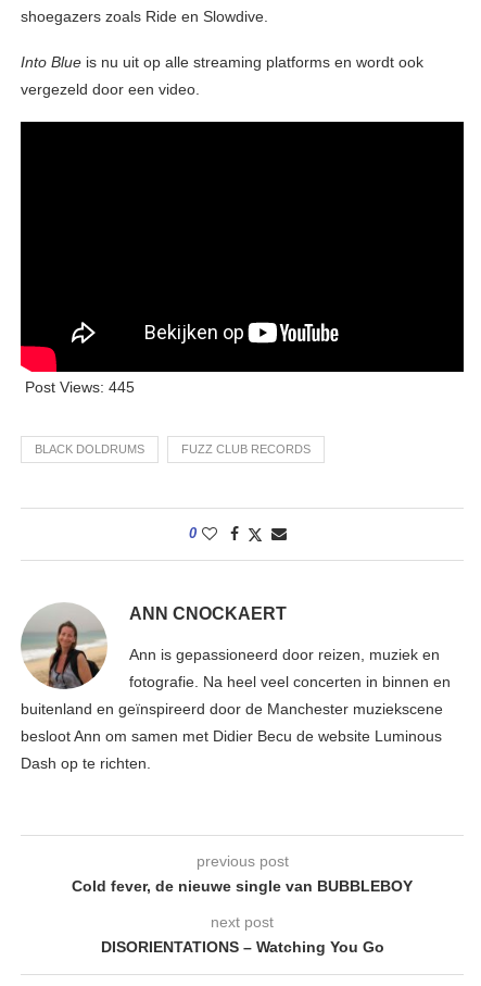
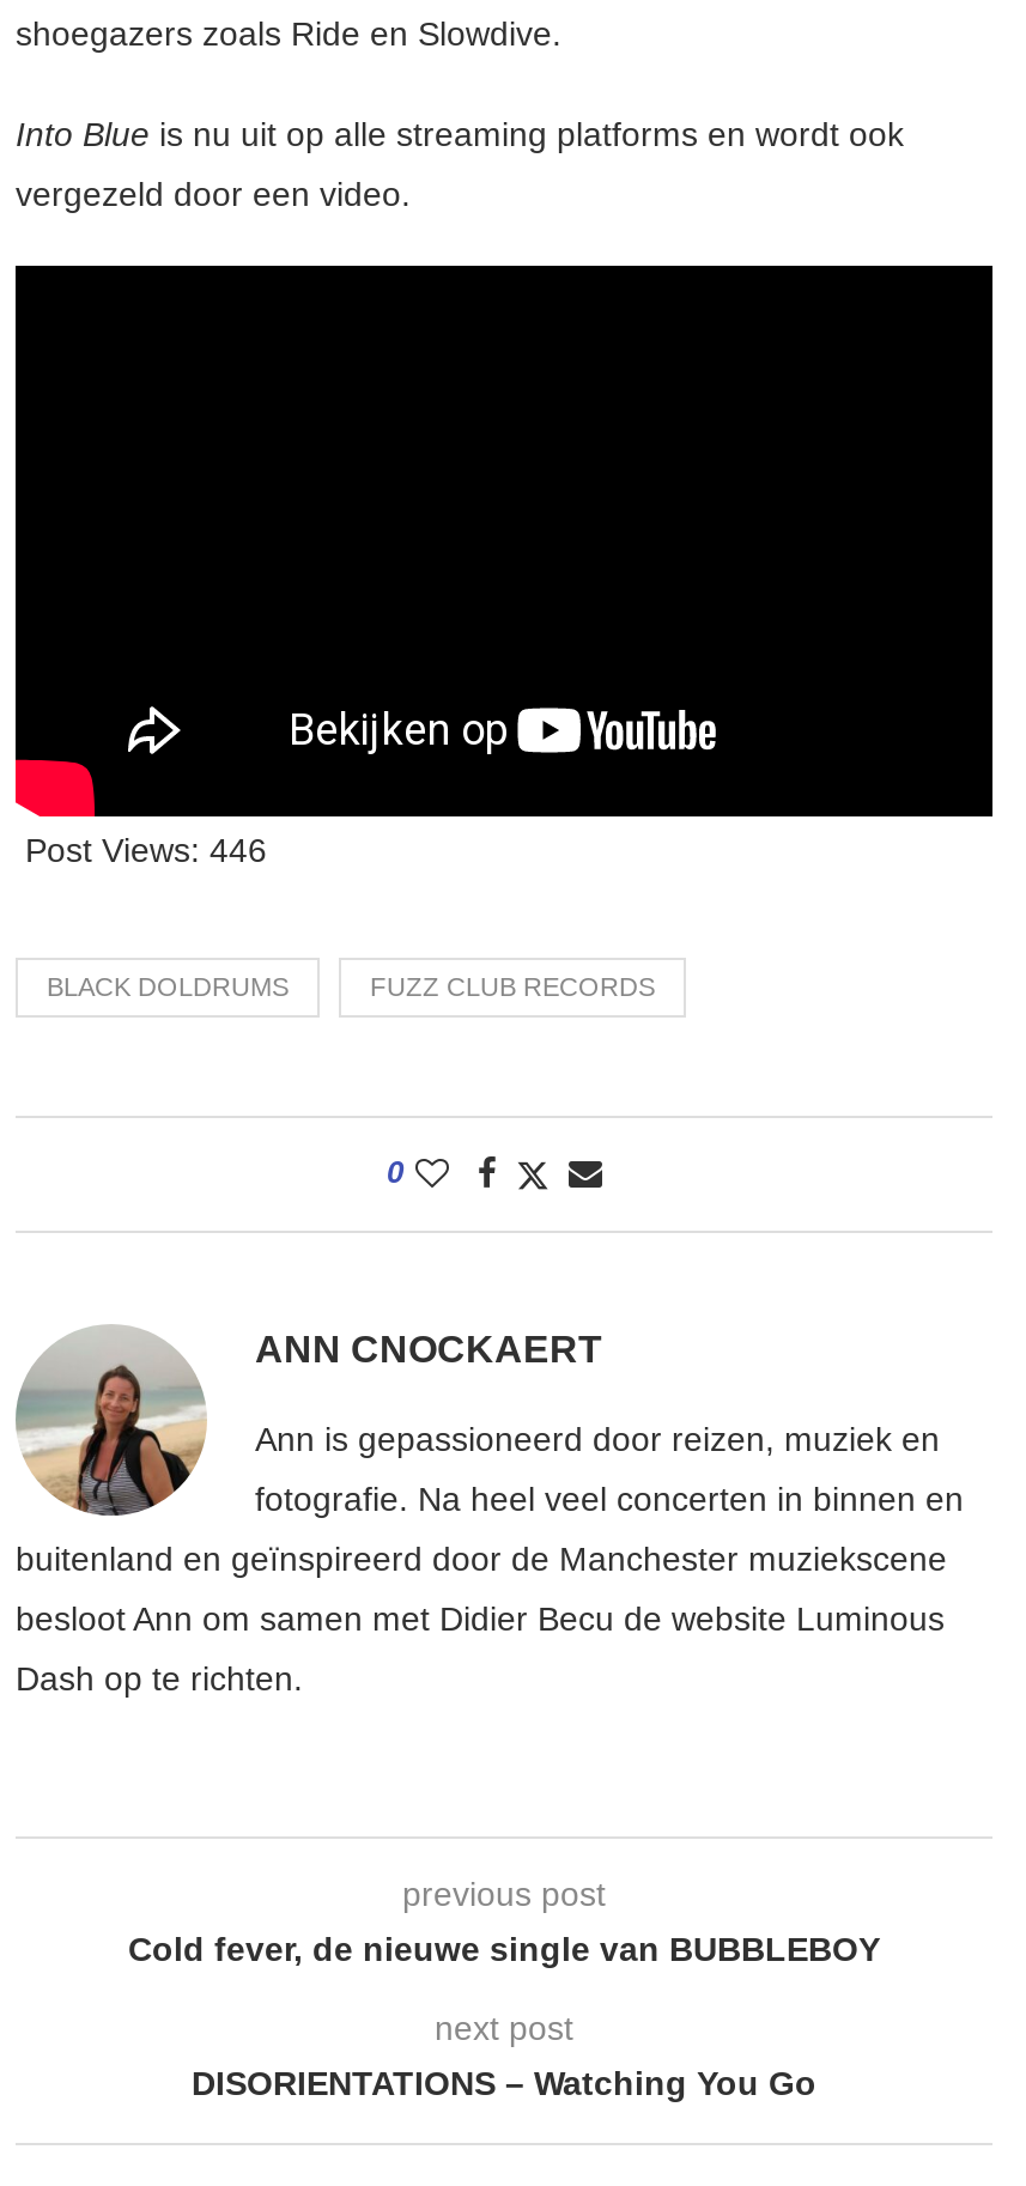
- Post Views: 445
+ Post Views: 446
